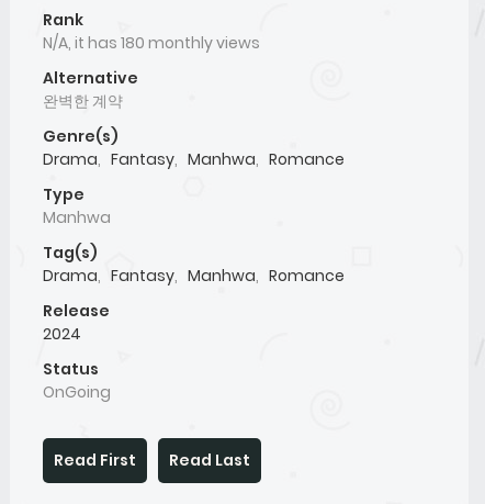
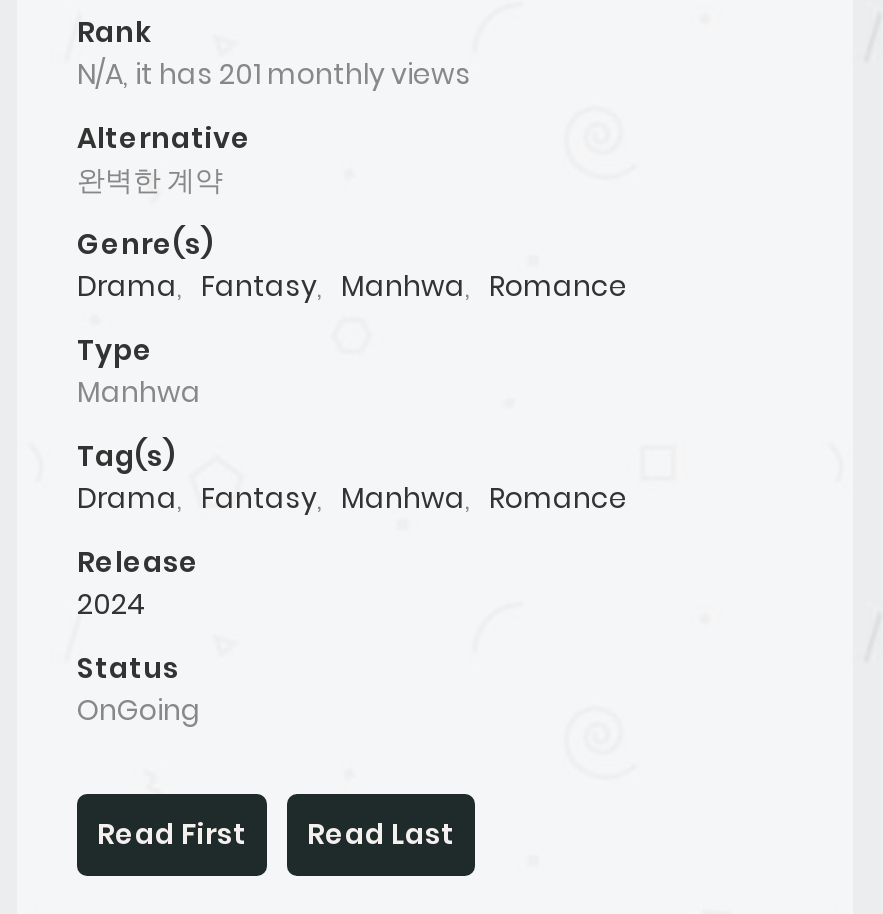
- N/A, it has 180 monthly views
+ N/A, it has 201 monthly views
